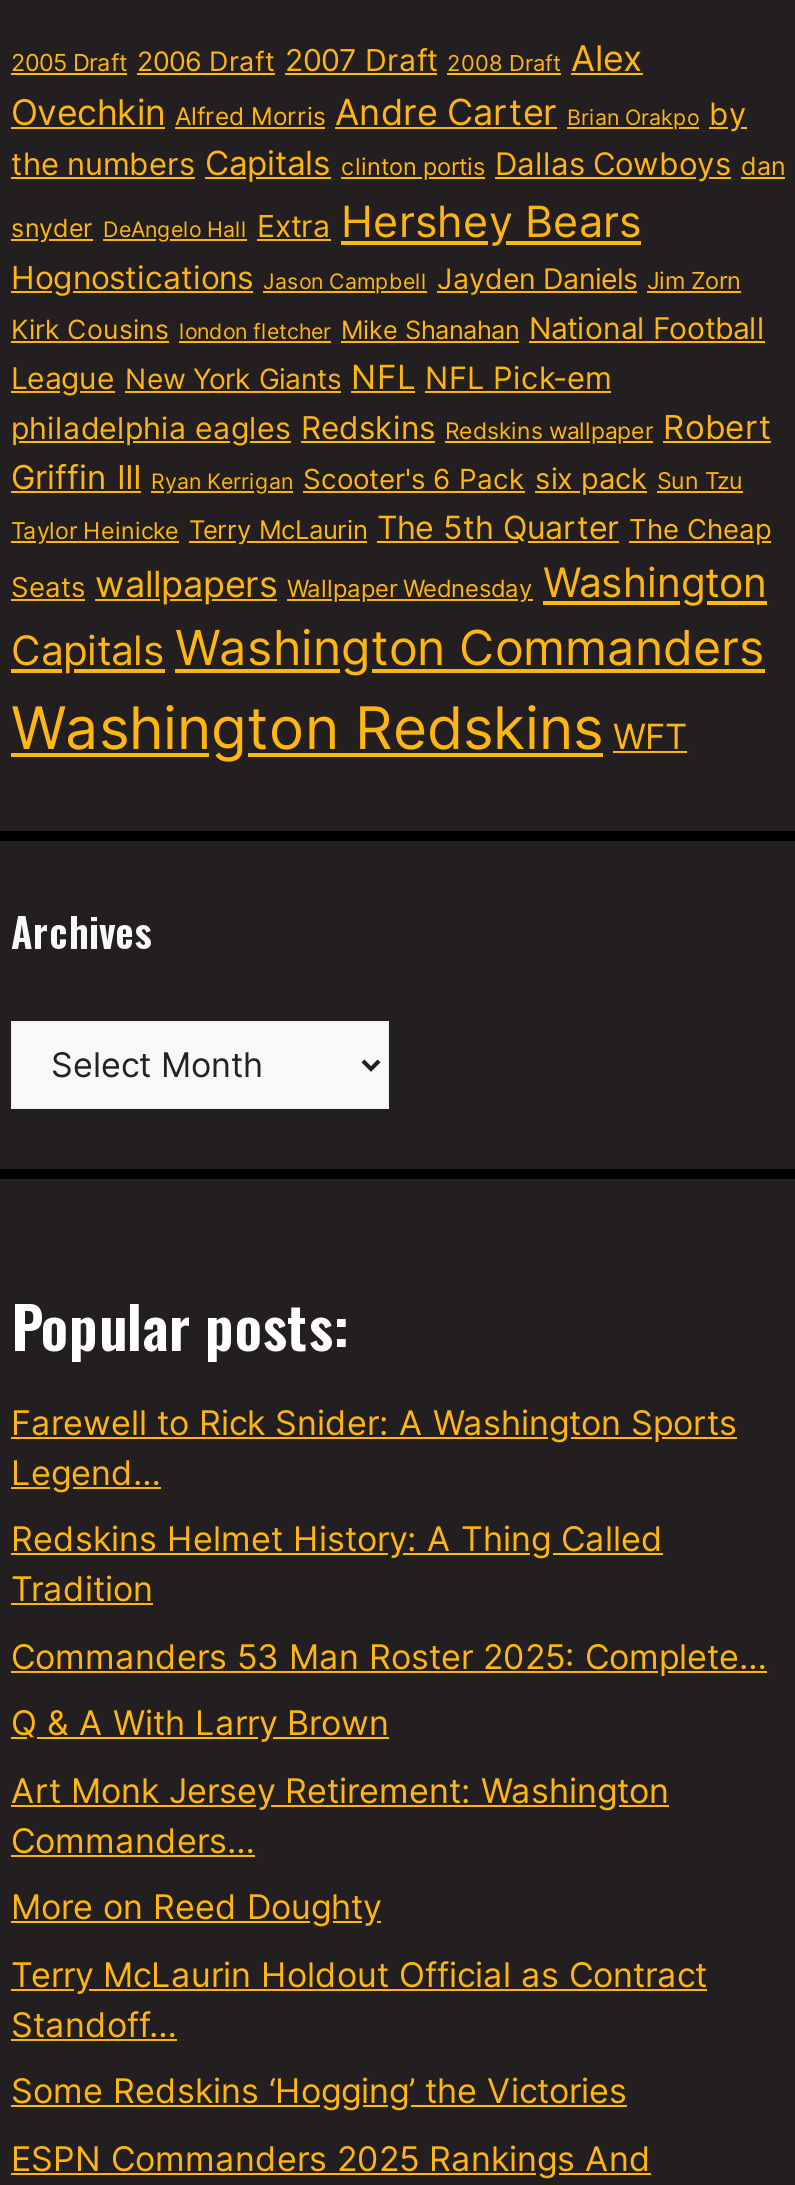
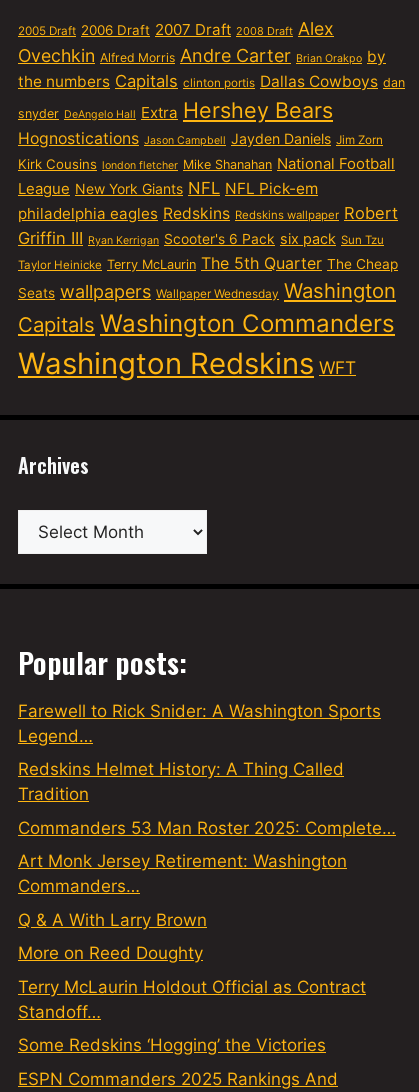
moved down: Q & A With Larry Brown

moved up: Art Monk Jersey Retirement: Washington | Commanders…
